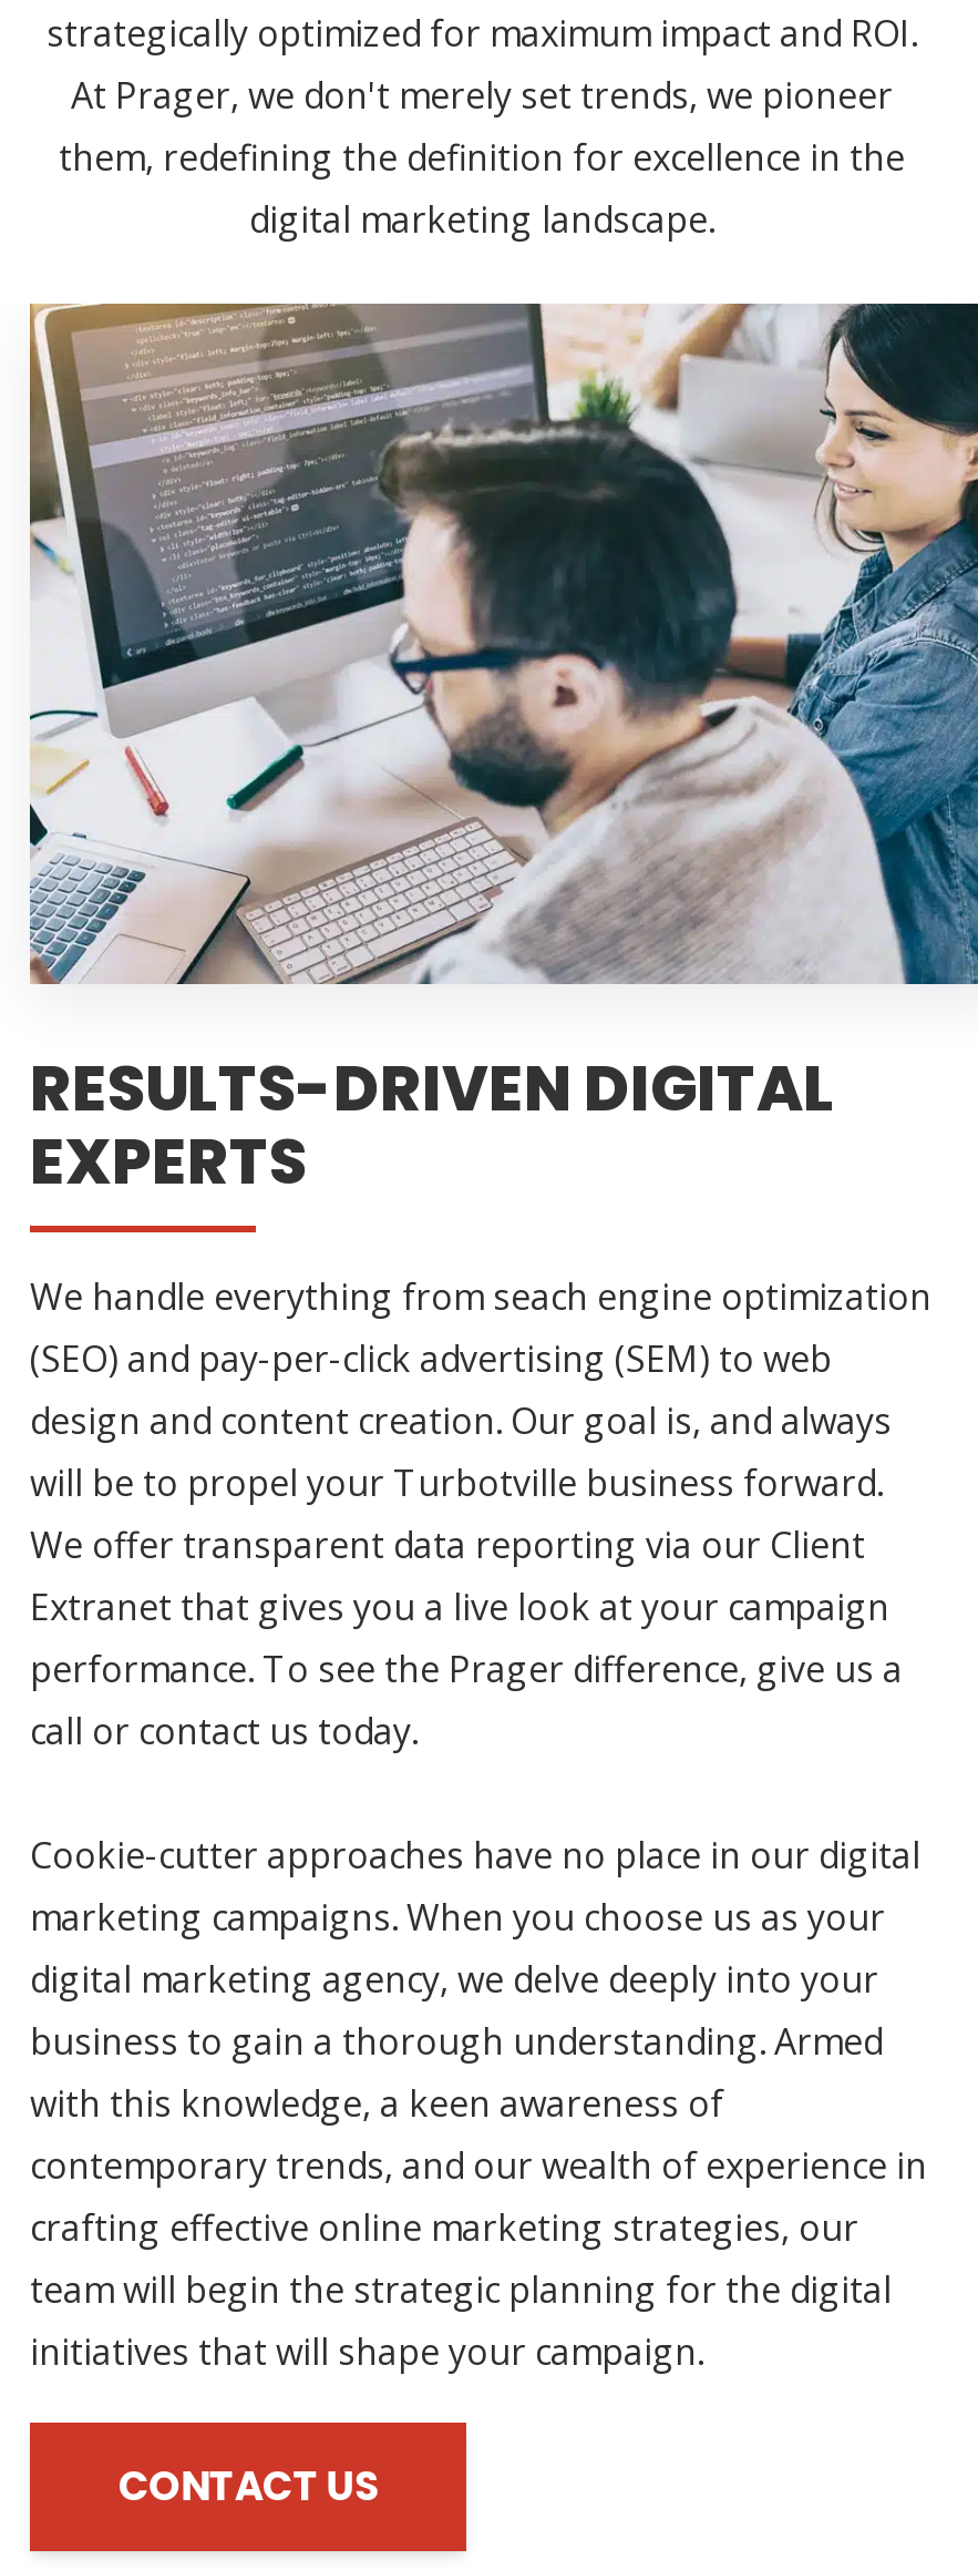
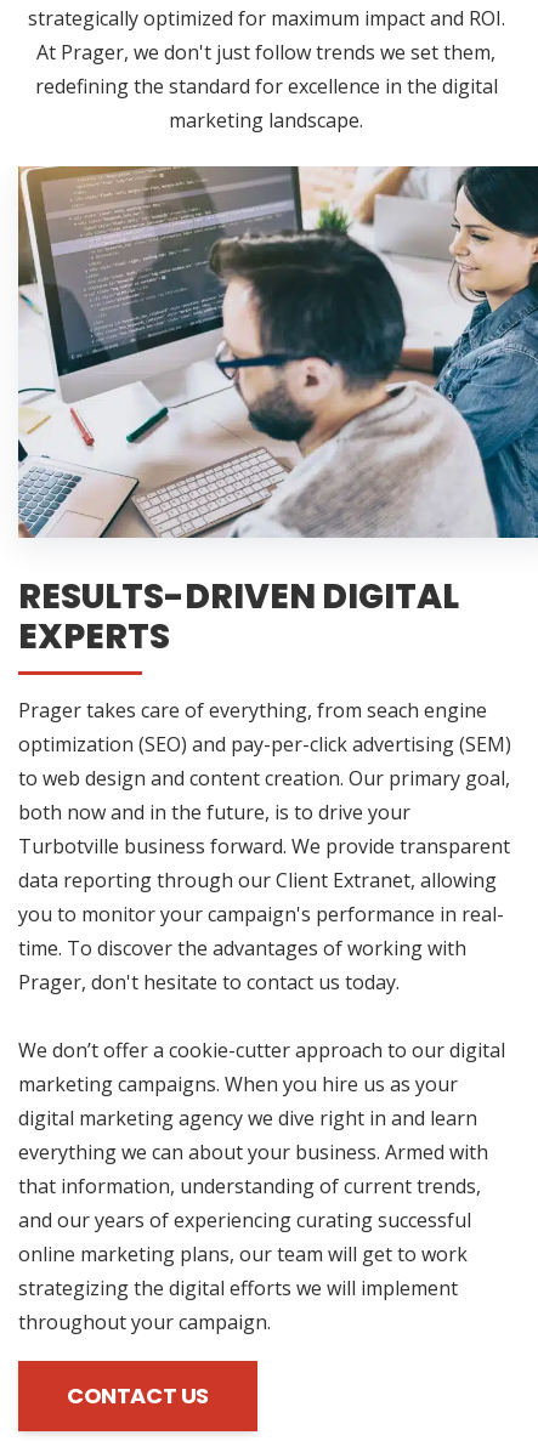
- At Prager, we don't merely set trends, we pioneer
- them, redefining the definition for excellence in the
- digital marketing landscape.
+ At Prager, we don't just follow trends we set them,
+ redefining the standard for excellence in the digital
+ marketing landscape.

- We handle everything from seach engine optimization
- (SEO) and pay-per-click advertising (SEM) to web
- design and content creation. Our goal is, and always
- will be to propel your Turbotville business forward.
- We offer transparent data reporting via our Client
- Extranet that gives you a live look at your campaign
- performance. To see the Prager difference, give us a
- call or contact us today.
+ Prager takes care of everything, from seach engine
+ optimization (SEO) and pay-per-click advertising (SEM)
+ to web design and content creation. Our primary goal,
+ both now and in the future, is to drive your
+ Turbotville business forward. We provide transparent
+ data reporting through our Client Extranet, allowing
+ you to monitor your campaign's performance in real-
+ time. To discover the advantages of working with
+ Prager, don't hesitate to contact us today.

- Cookie-cutter approaches have no place in our digital
- marketing campaigns. When you choose us as your
- digital marketing agency, we delve deeply into your
- business to gain a thorough understanding. Armed
- with this knowledge, a keen awareness of
- contemporary trends, and our wealth of experience in
- crafting effective online marketing strategies, our
- team will begin the strategic planning for the digital
- initiatives that will shape your campaign.
+ We don’t offer a cookie-cutter approach to our digital
+ marketing campaigns. When you hire us as your
+ digital marketing agency we dive right in and learn
+ everything we can about your business. Armed with
+ that information, understanding of current trends,
+ and our years of experiencing curating successful
+ online marketing plans, our team will get to work
+ strategizing the digital efforts we will implement
+ throughout your campaign.
